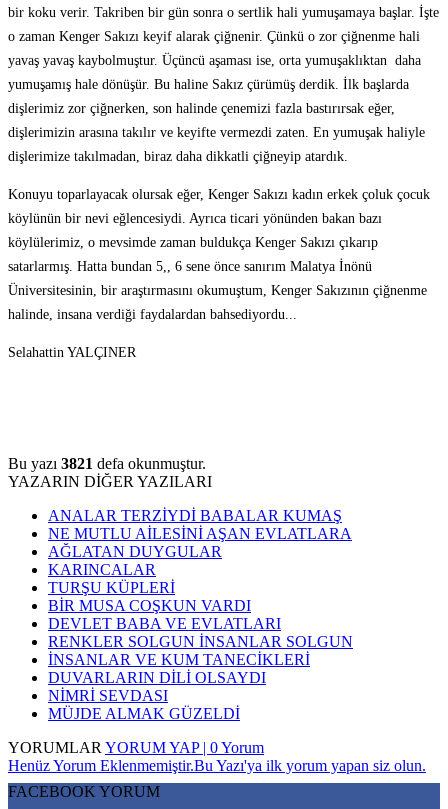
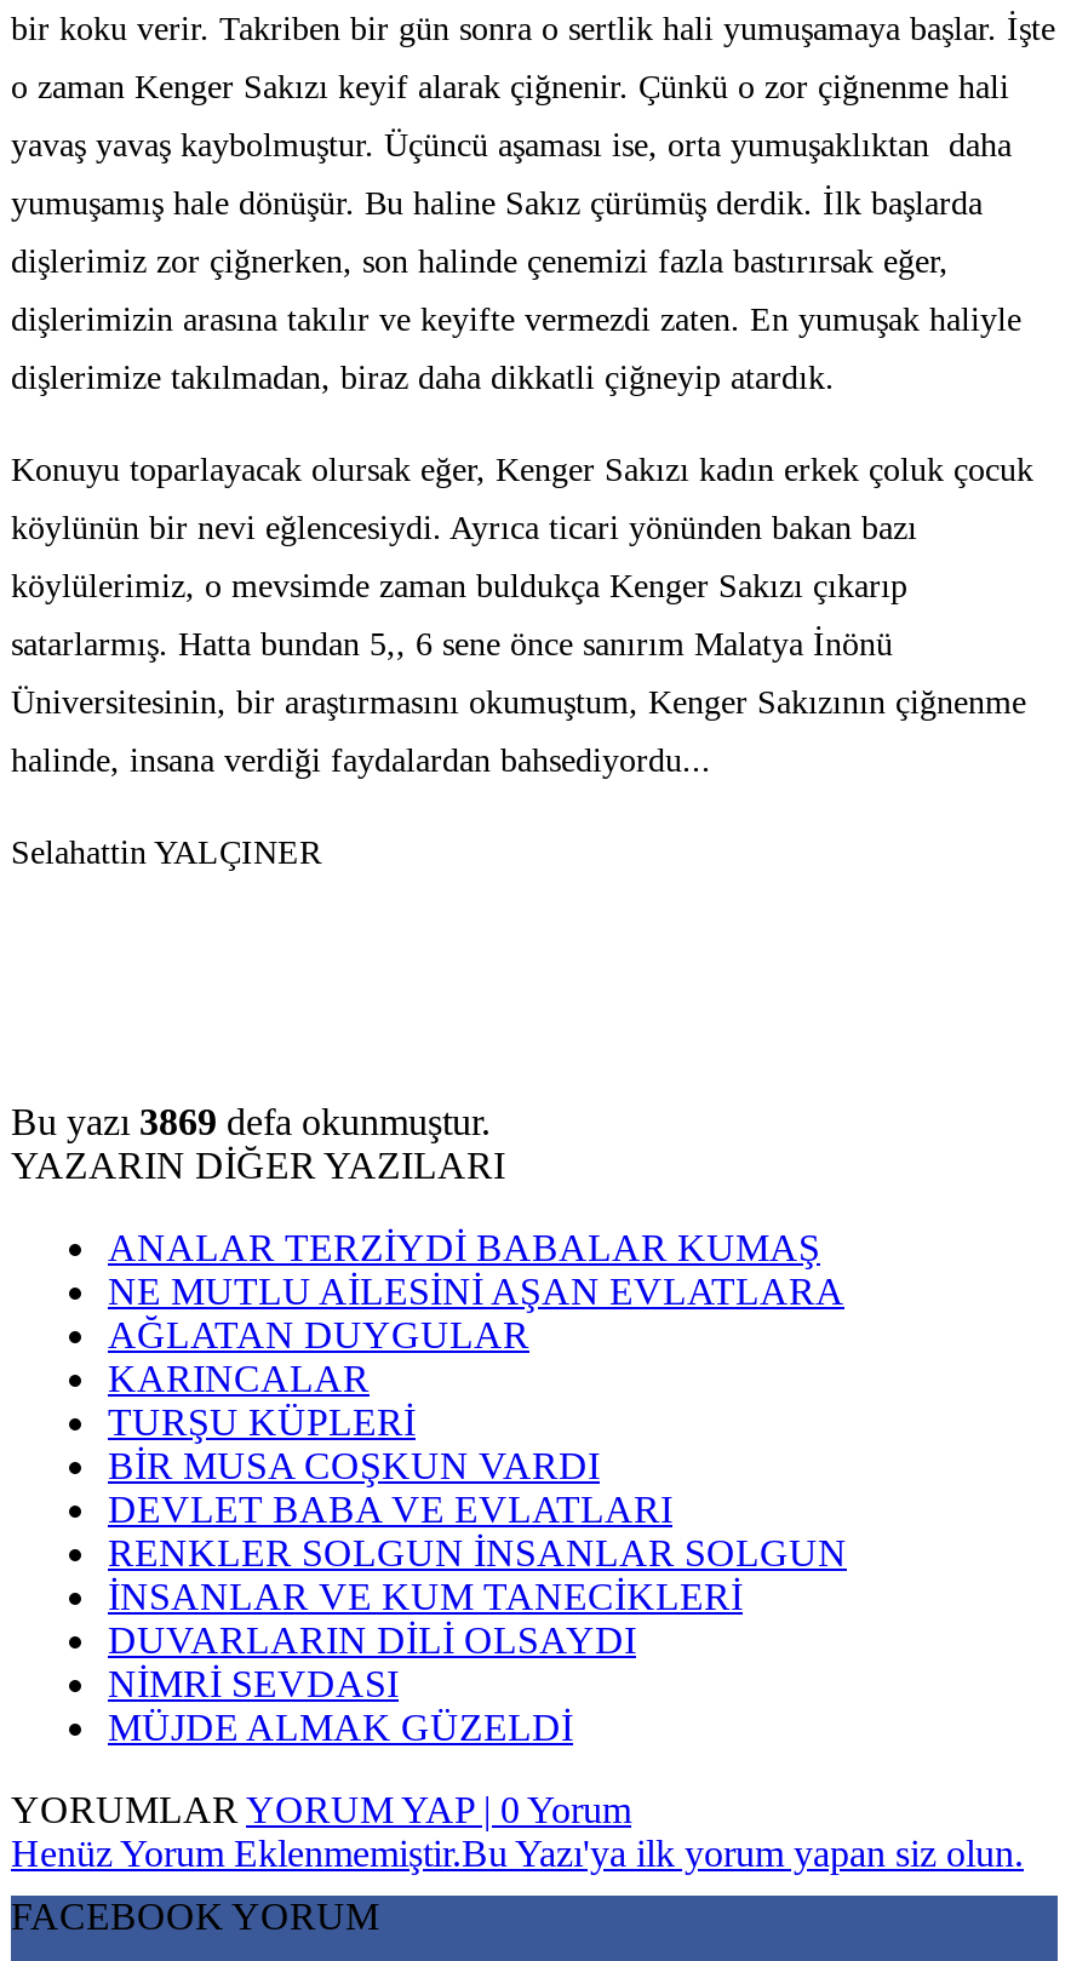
- Bu yazı 3821 defa okunmuştur.
+ Bu yazı 3869 defa okunmuştur.
